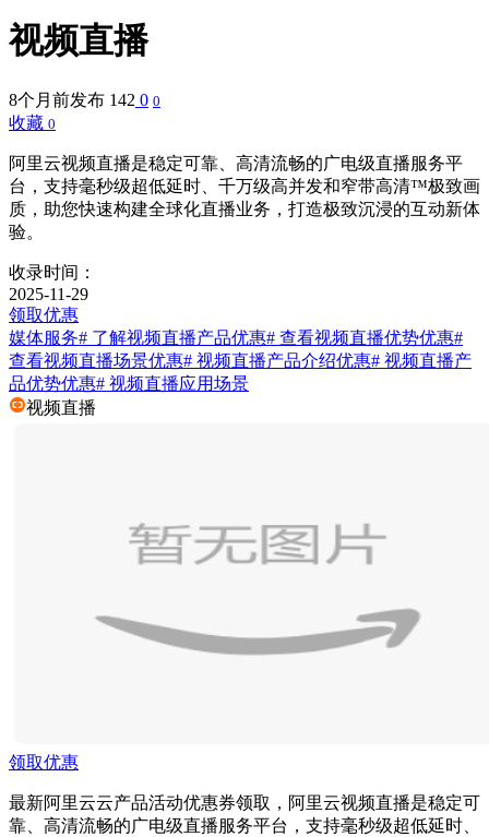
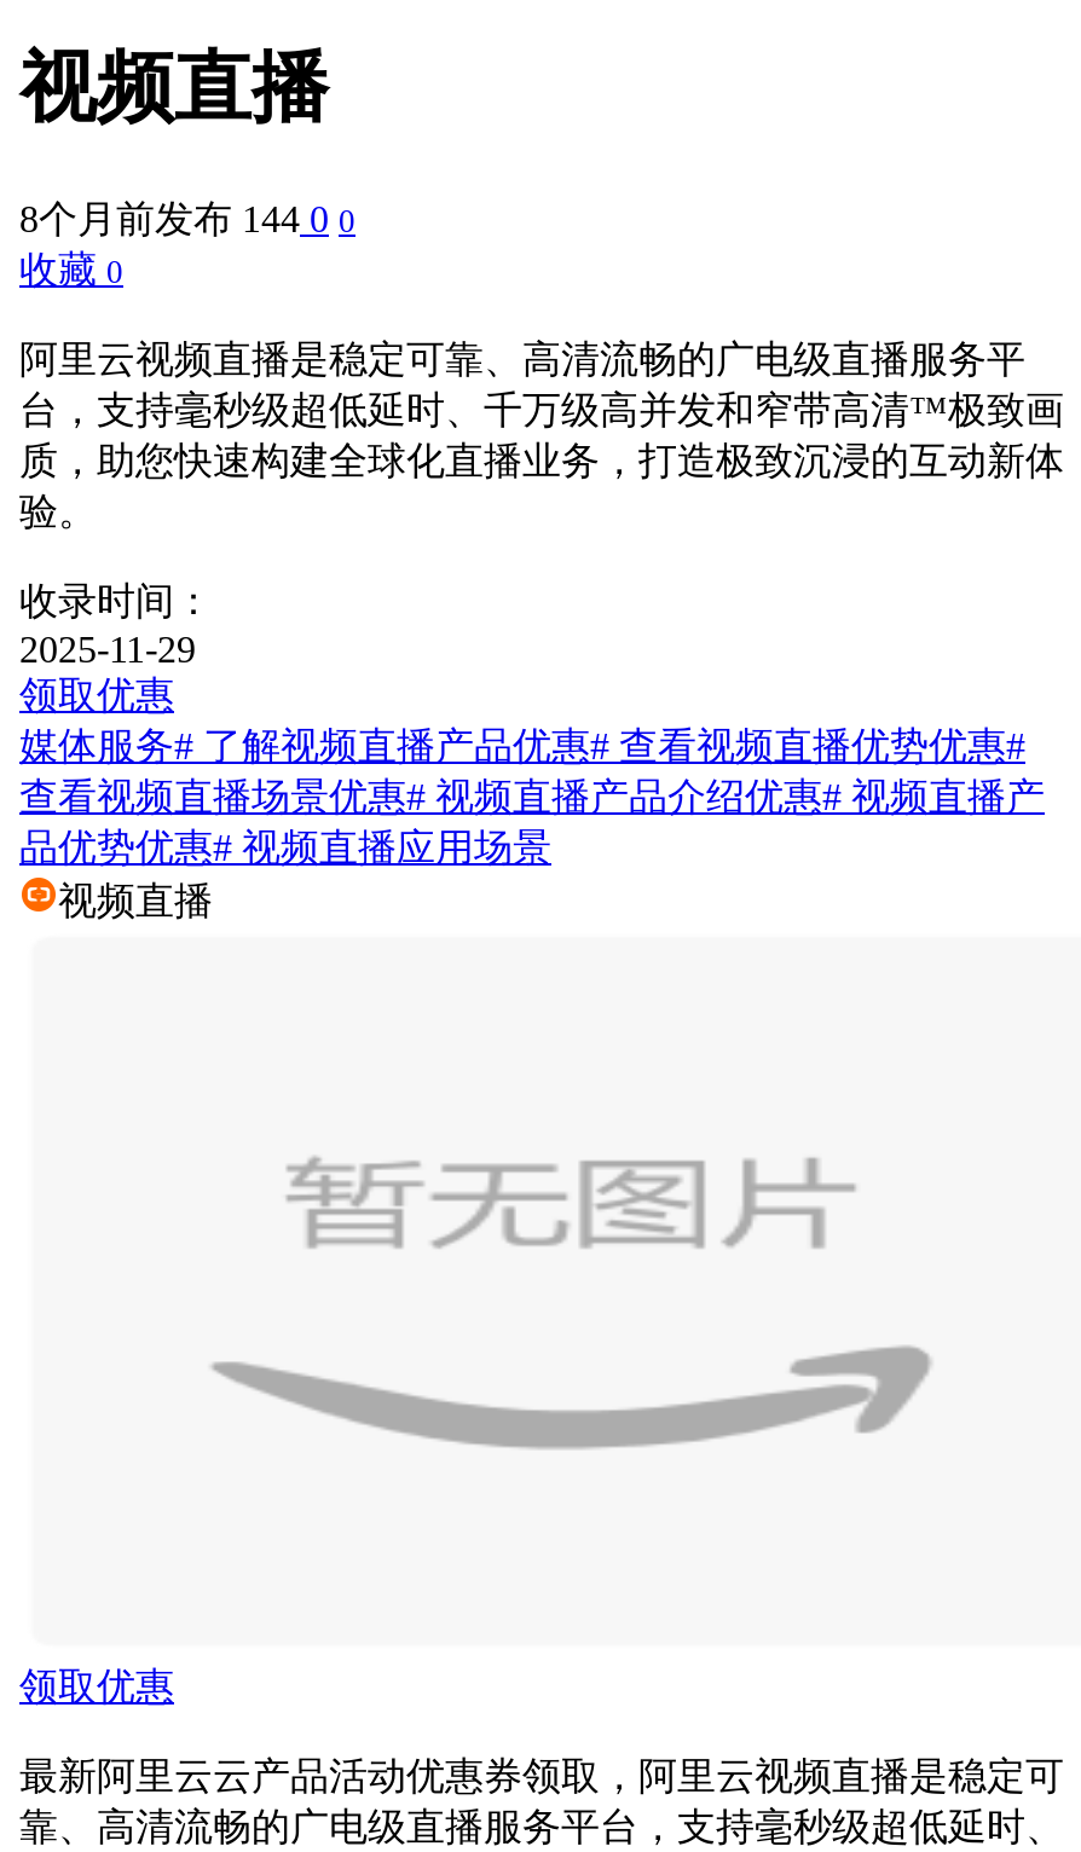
- 8个月前发布142 0 0
+ 8个月前发布144 0 0
